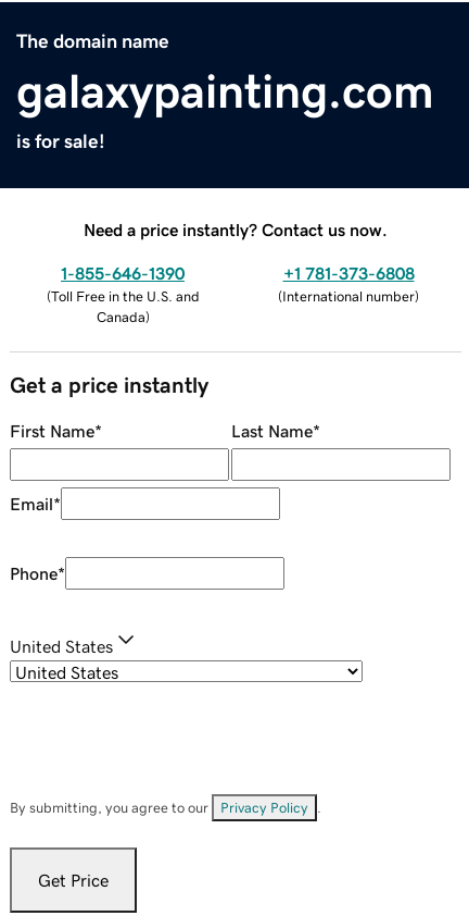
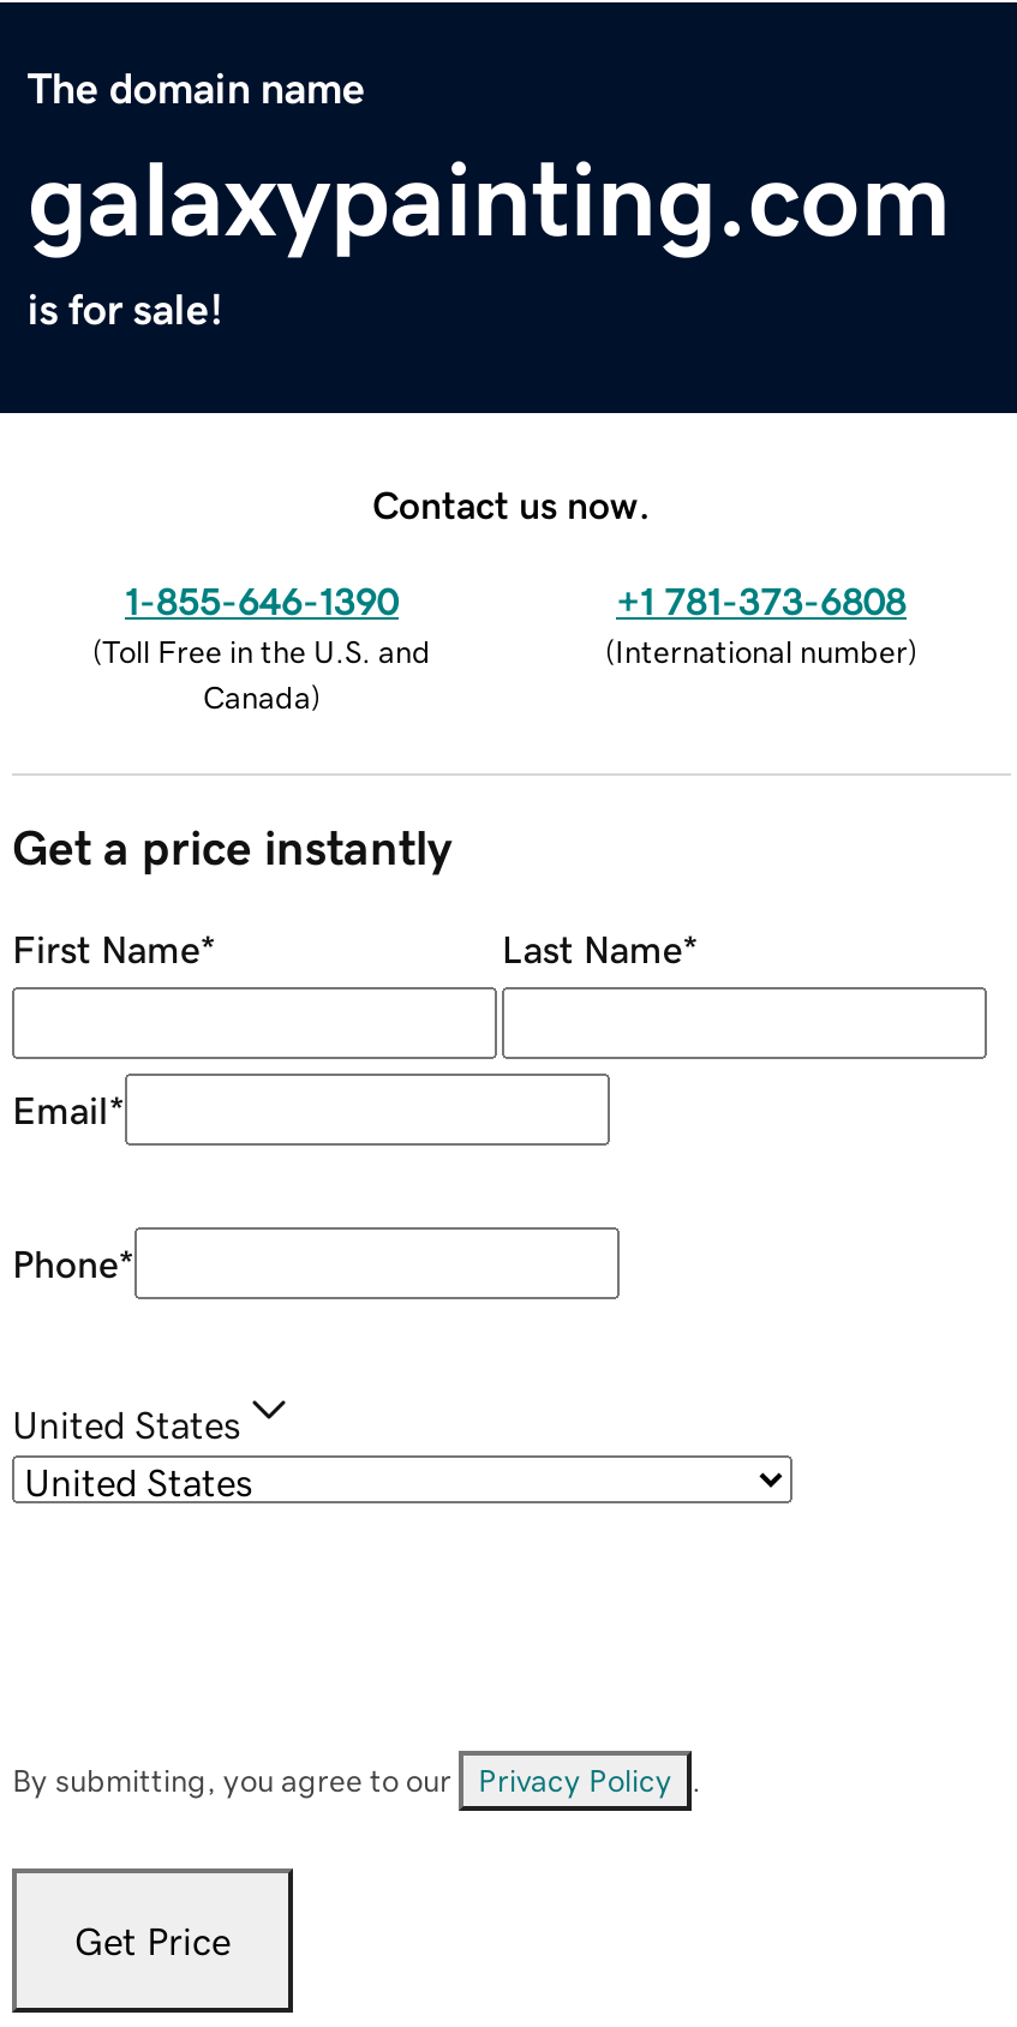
- Need a price instantly? Contact us now.
+ Contact us now.
